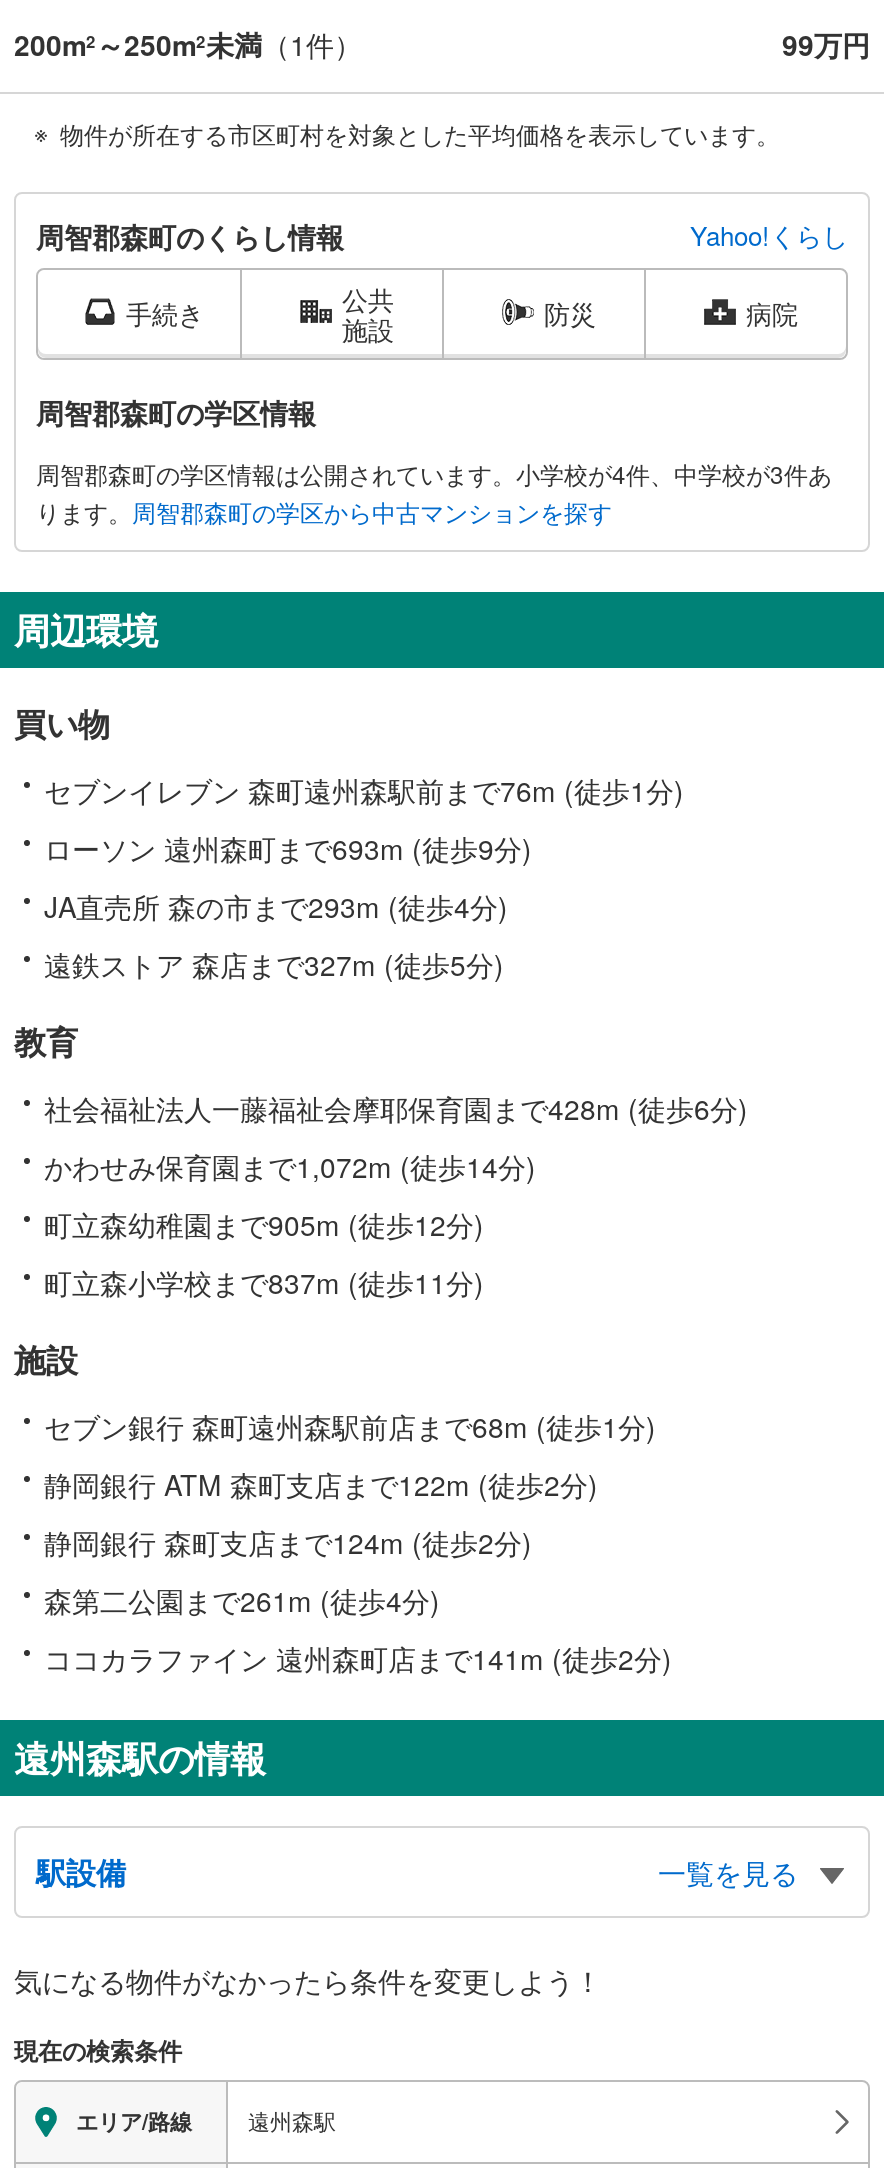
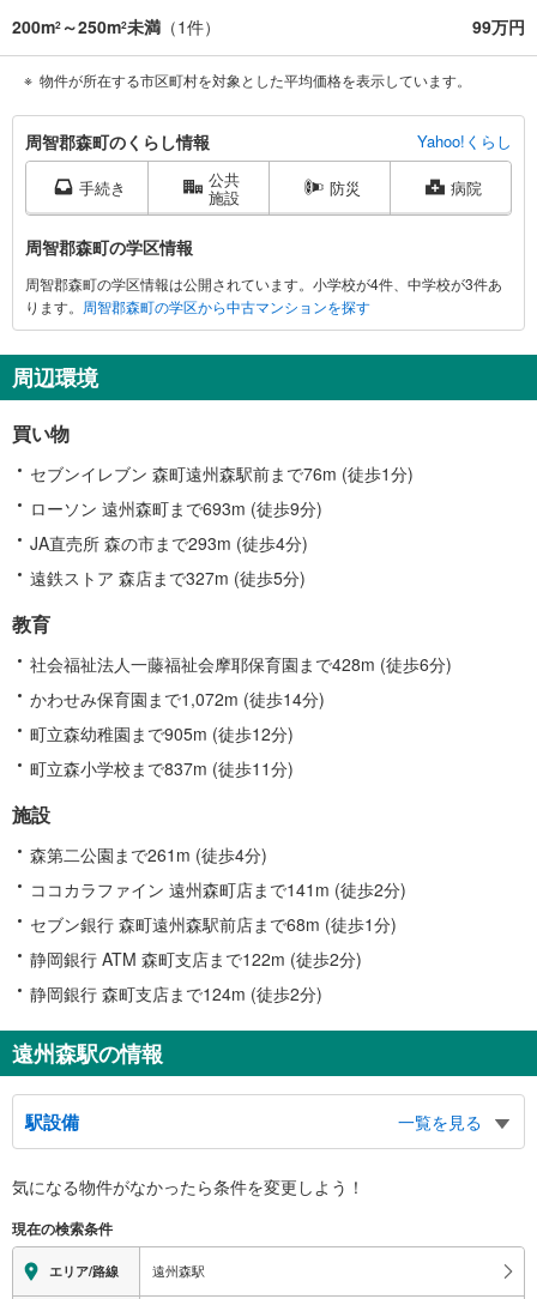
moved down: セブン銀行 森町遠州森駅前店まで68m (徒歩1分) | 静岡銀行 ATM 森町支店まで122m (徒歩2分) | 静岡銀行 森町支店まで124m (徒歩2分)

moved up: 森第二公園まで261m (徒歩4分) | ココカラファイン 遠州森町店まで141m (徒歩2分)
